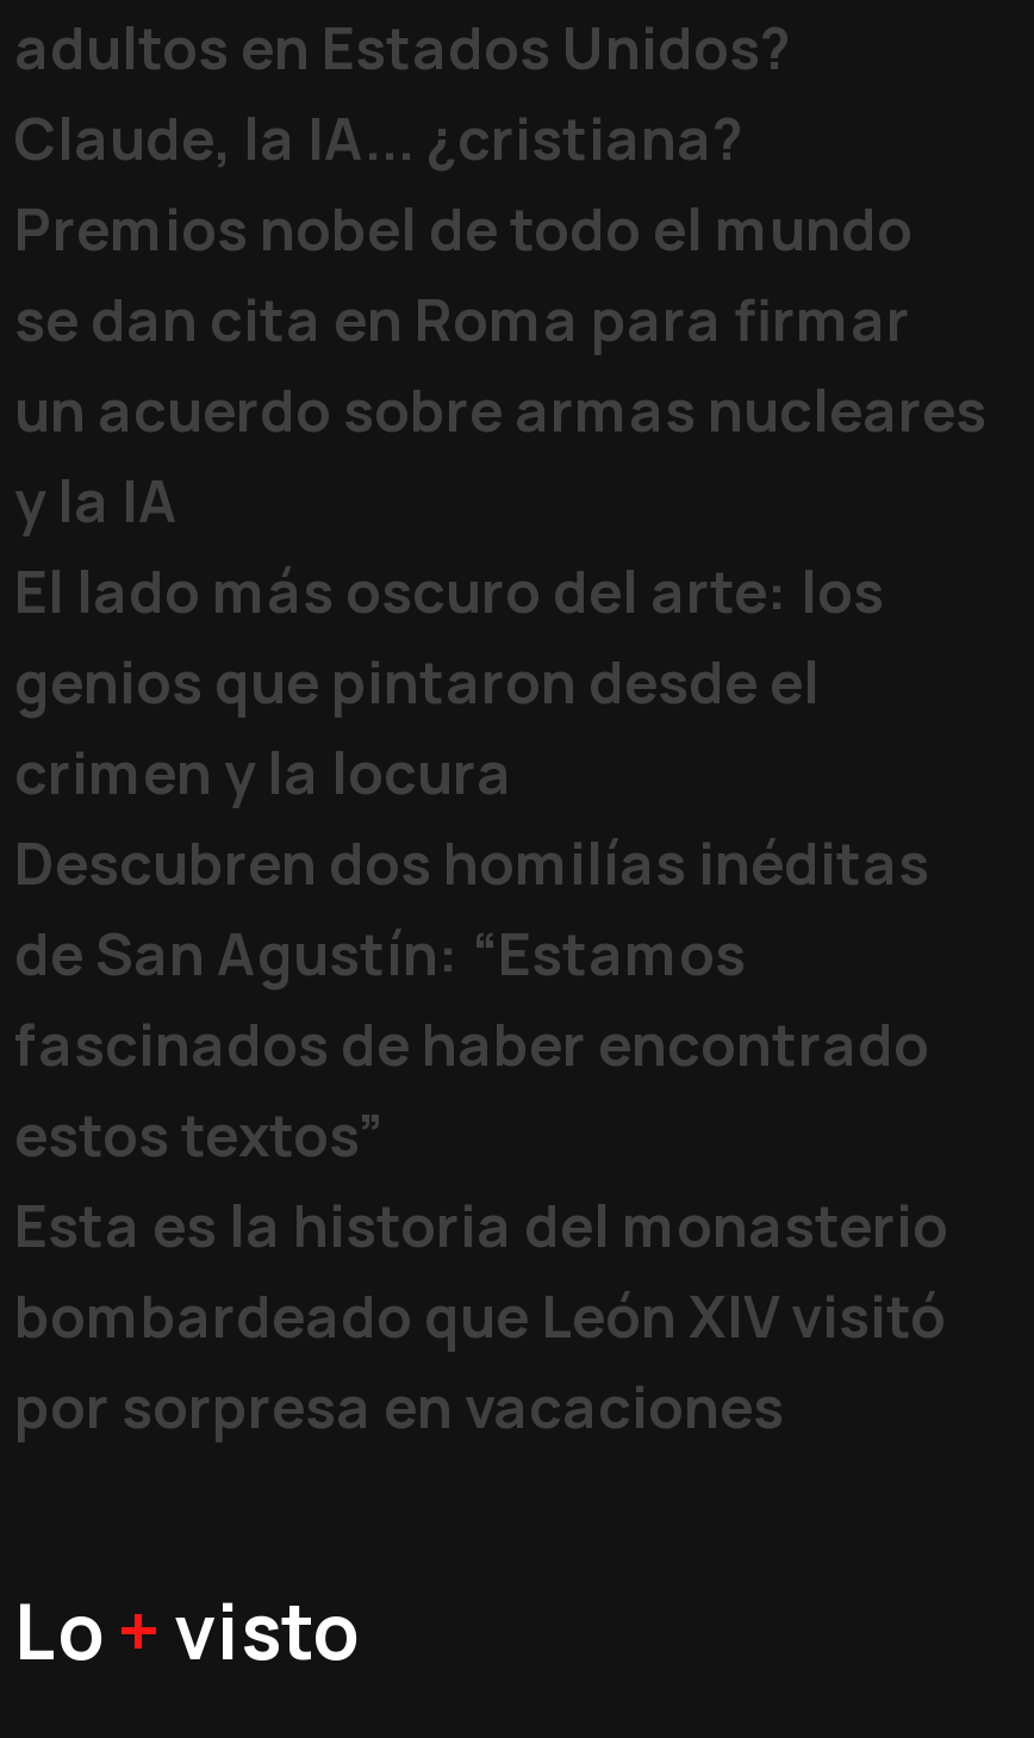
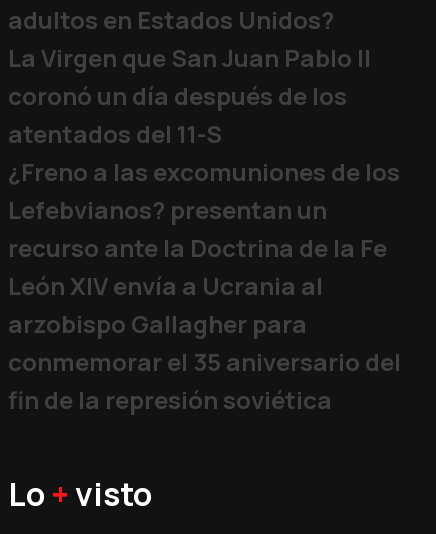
- Claude, la IA... ¿cristiana?
- Premios nobel de todo el mundo
- se dan cita en Roma para firmar
- un acuerdo sobre armas nucleares
- y la IA
- El lado más oscuro del arte: los
- genios que pintaron desde el
- crimen y la locura
- Descubren dos homilías inéditas
- de San Agustín: “Estamos
- fascinados de haber encontrado
- estos textos”
- Esta es la historia del monasterio
- bombardeado que León XIV visitó
- por sorpresa en vacaciones
+ La Virgen que San Juan Pablo II
+ coronó un día después de los
+ atentados del 11-S
+ ¿Freno a las excomuniones de los
+ Lefebvianos? presentan un
+ recurso ante la Doctrina de la Fe
+ León XIV envía a Ucrania al
+ arzobispo Gallagher para
+ conmemorar el 35 aniversario del
+ fin de la represión soviética
